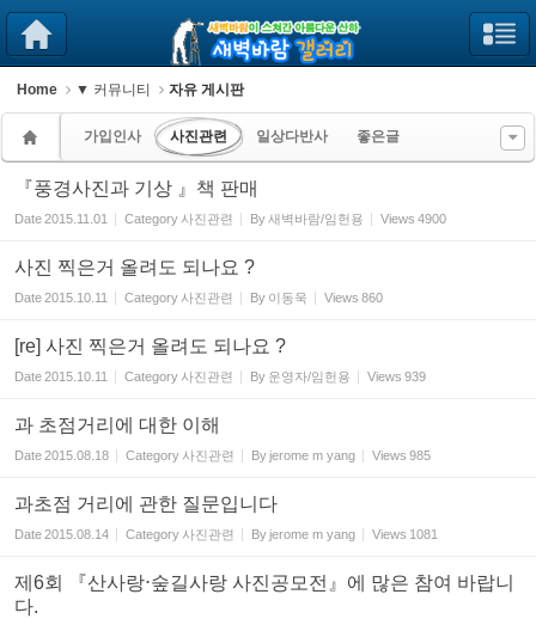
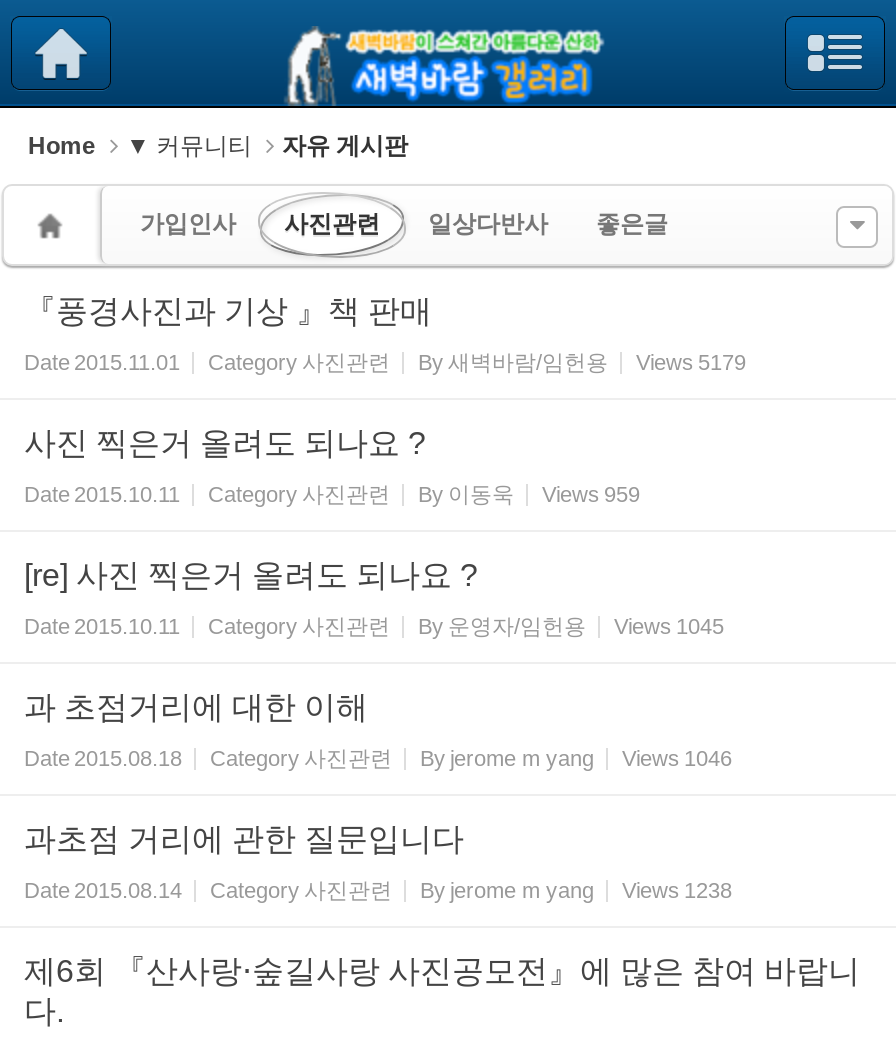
- Date 2015.11.01 Category 사진관련 By 새벽바람/임헌용 Views 4900
+ Date 2015.11.01 Category 사진관련 By 새벽바람/임헌용 Views 5179

- Date 2015.10.11 Category 사진관련 By 이동욱 Views 860
+ Date 2015.10.11 Category 사진관련 By 이동욱 Views 959

- Date 2015.10.11 Category 사진관련 By 운영자/임헌용 Views 939
+ Date 2015.10.11 Category 사진관련 By 운영자/임헌용 Views 1045

- Date 2015.08.18 Category 사진관련 By jerome m yang Views 985
+ Date 2015.08.18 Category 사진관련 By jerome m yang Views 1046

- Date 2015.08.14 Category 사진관련 By jerome m yang Views 1081
+ Date 2015.08.14 Category 사진관련 By jerome m yang Views 1238
